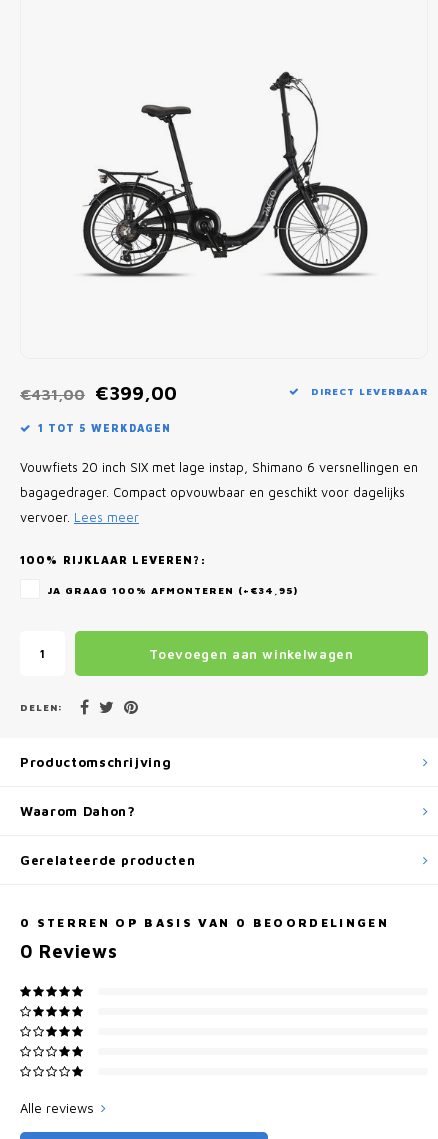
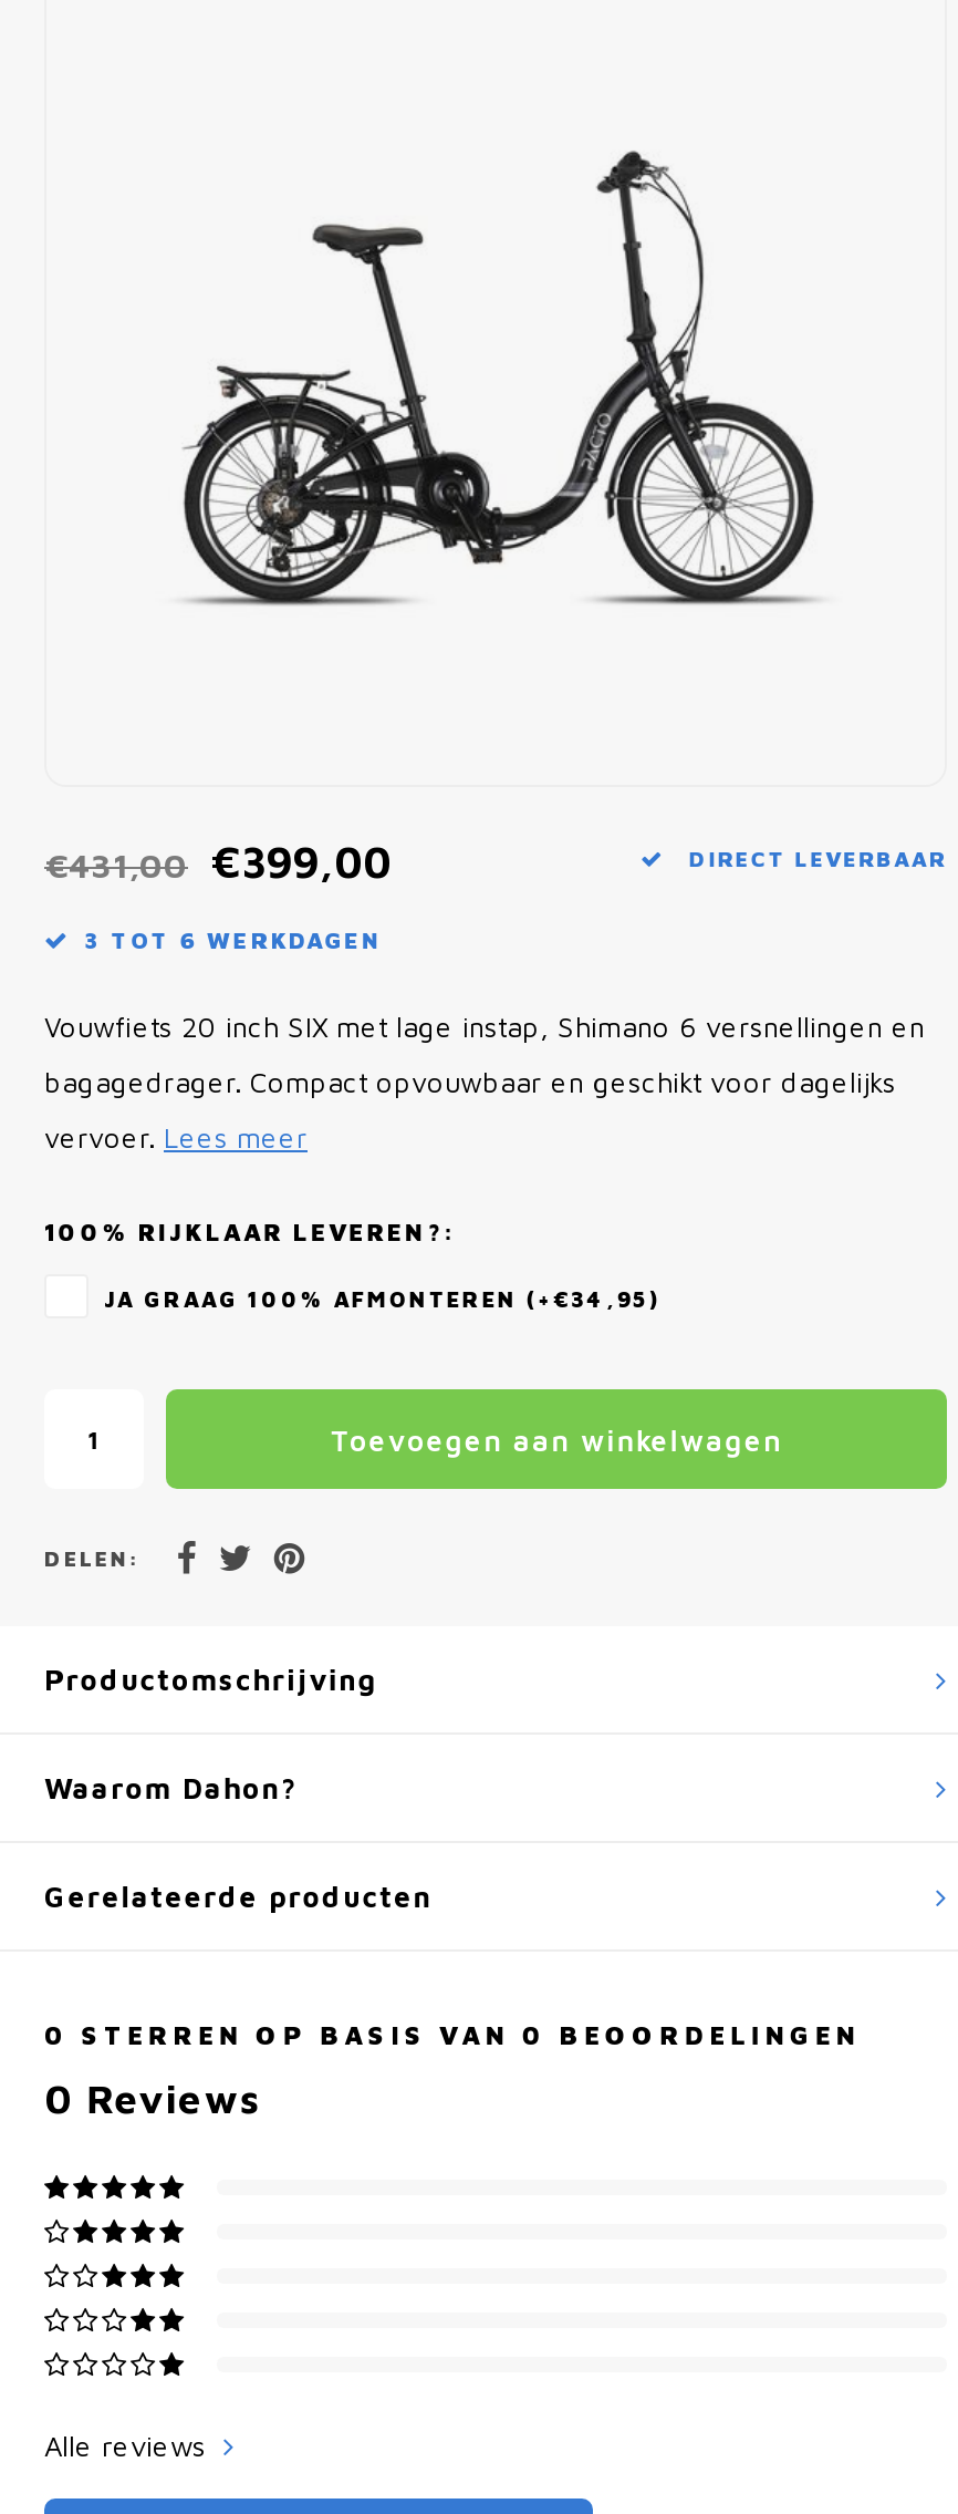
- 1 TOT 5 WERKDAGEN
+ 3 TOT 6 WERKDAGEN
